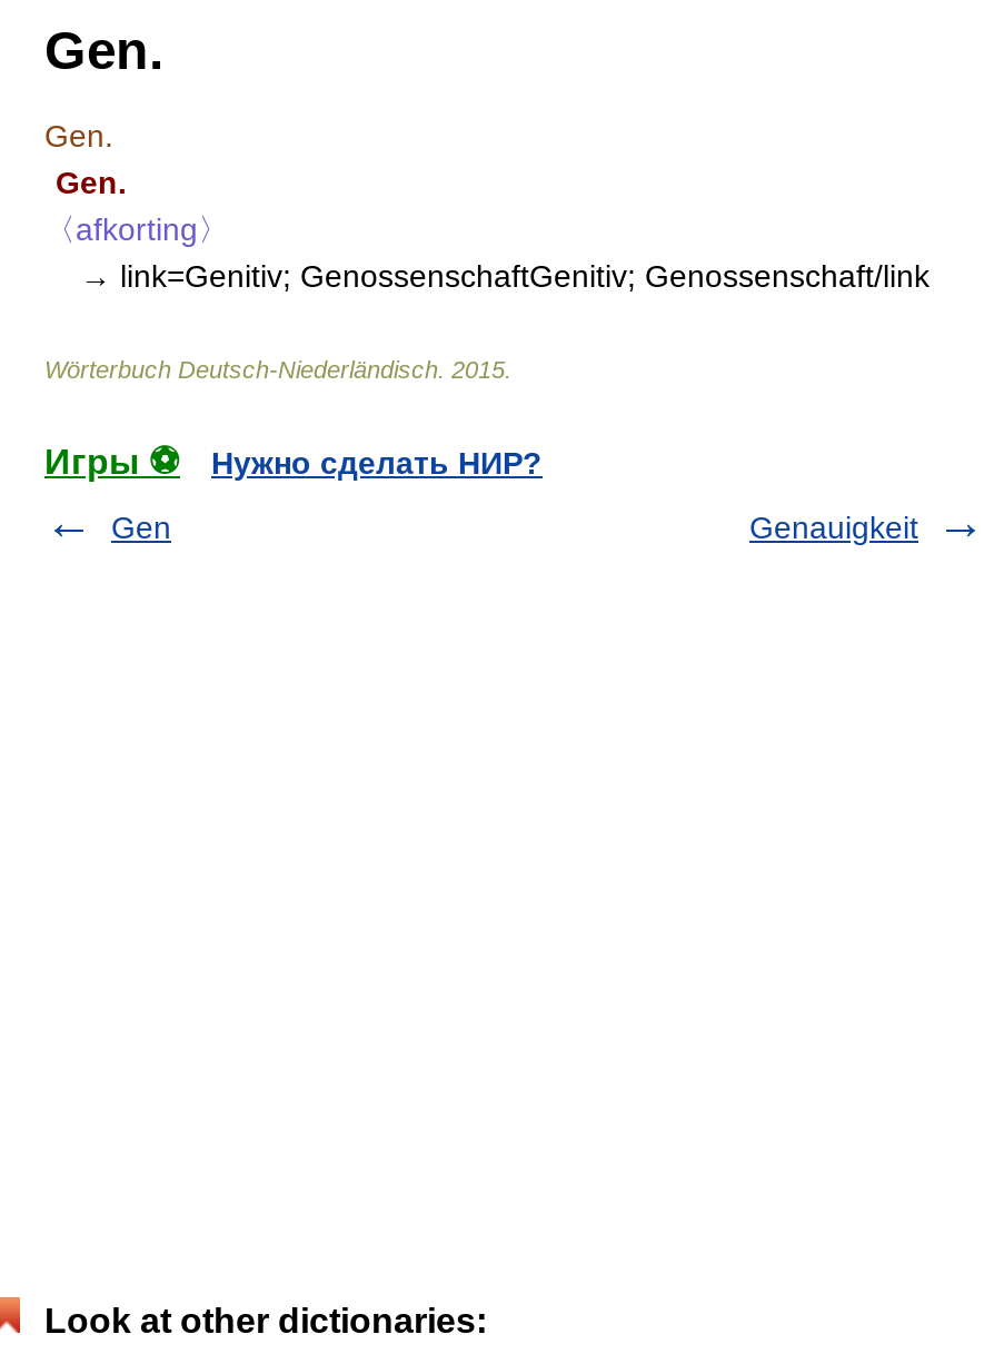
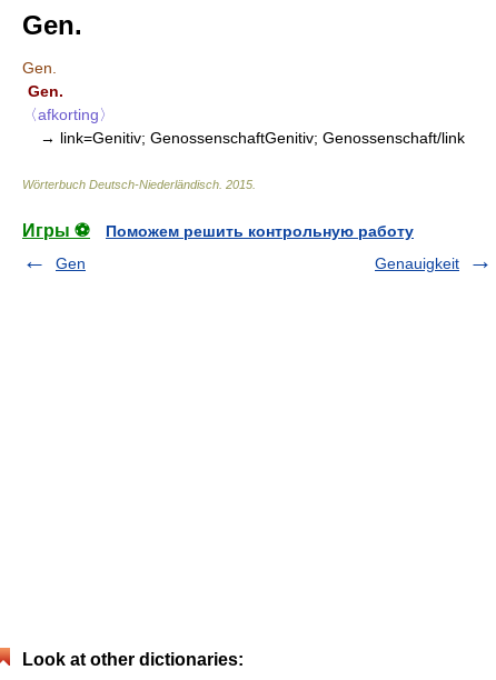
- Нужно сделать НИР?
+ Поможем решить контрольную работу
